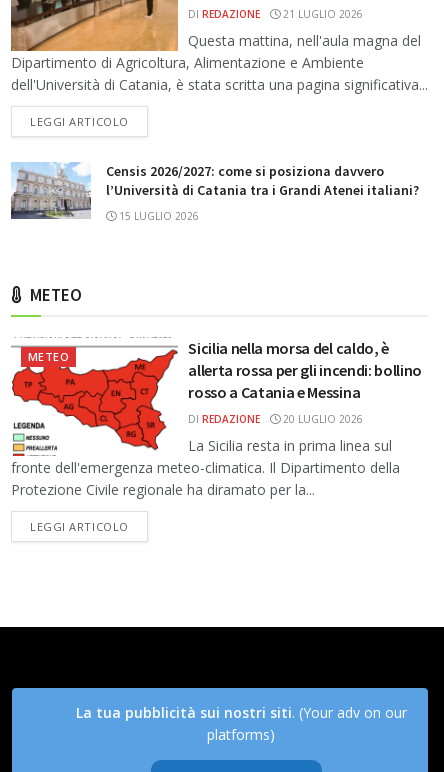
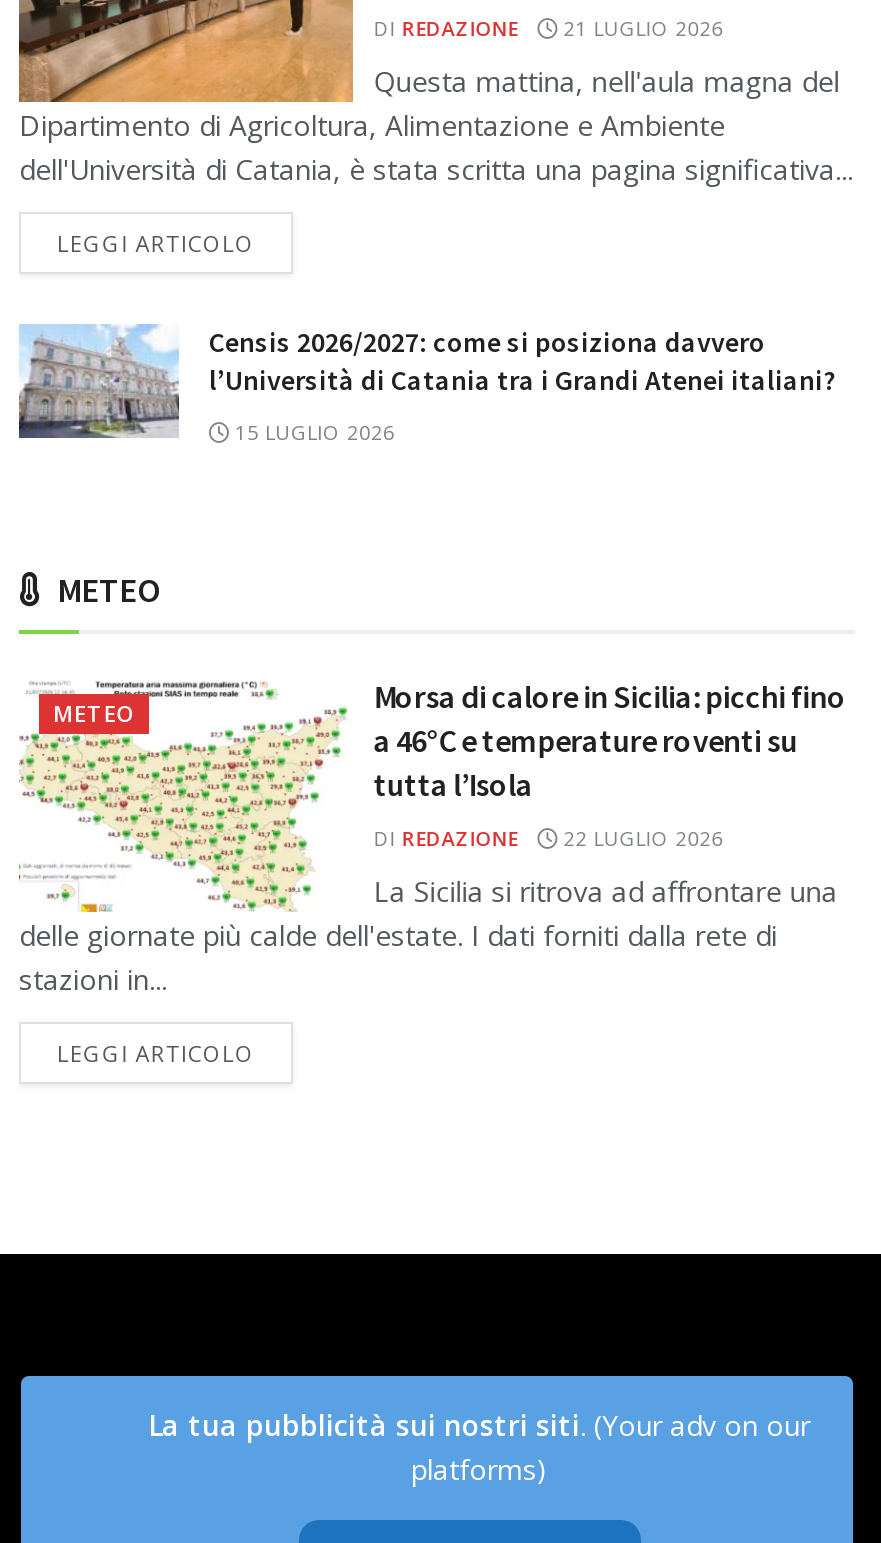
- [image]
- La Sicilia resta in prima linea sul
- fronte dell'emergenza meteo-climatica. Il Dipartimento della
- Protezione Civile regionale ha diramato per la...
+ [image]
+ La Sicilia si ritrova ad affrontare una
+ delle giornate più calde dell'estate. I dati forniti dalla rete di
+ stazioni in...

- Sicilia nella morsa del caldo, è
- allerta rossa per gli incendi: bollino
- rosso a Catania e Messina
+ Morsa di calore in Sicilia: picchi fino
+ a 46°C e temperature roventi su
+ tutta l’Isola

- DI REDAZIONE 20 LUGLIO 2026
+ DI REDAZIONE 22 LUGLIO 2026
